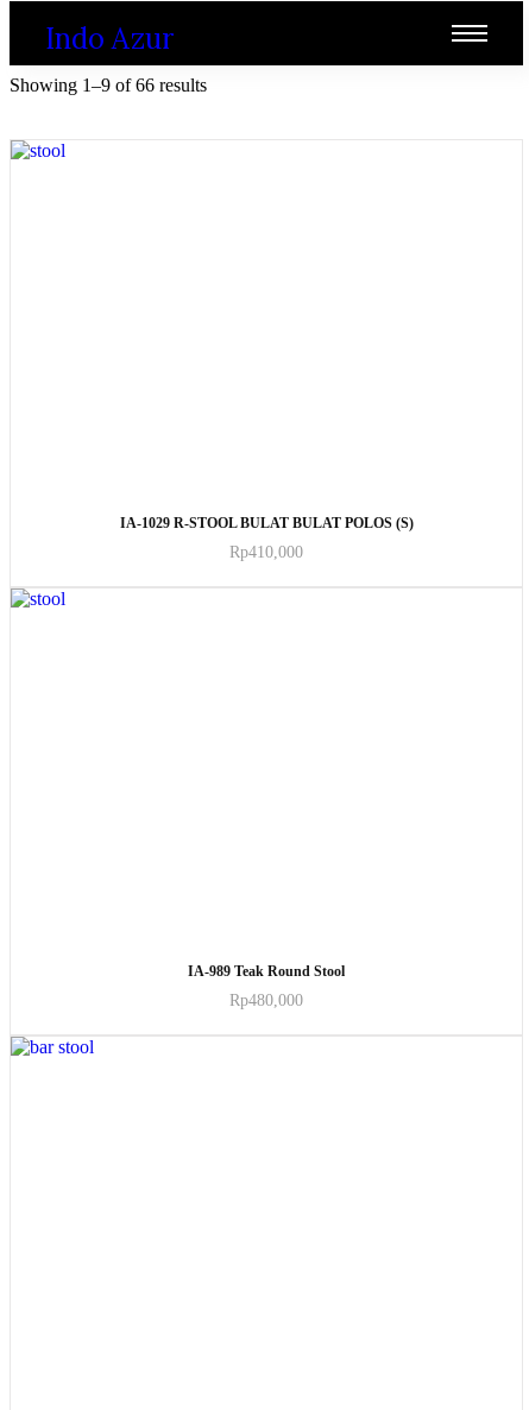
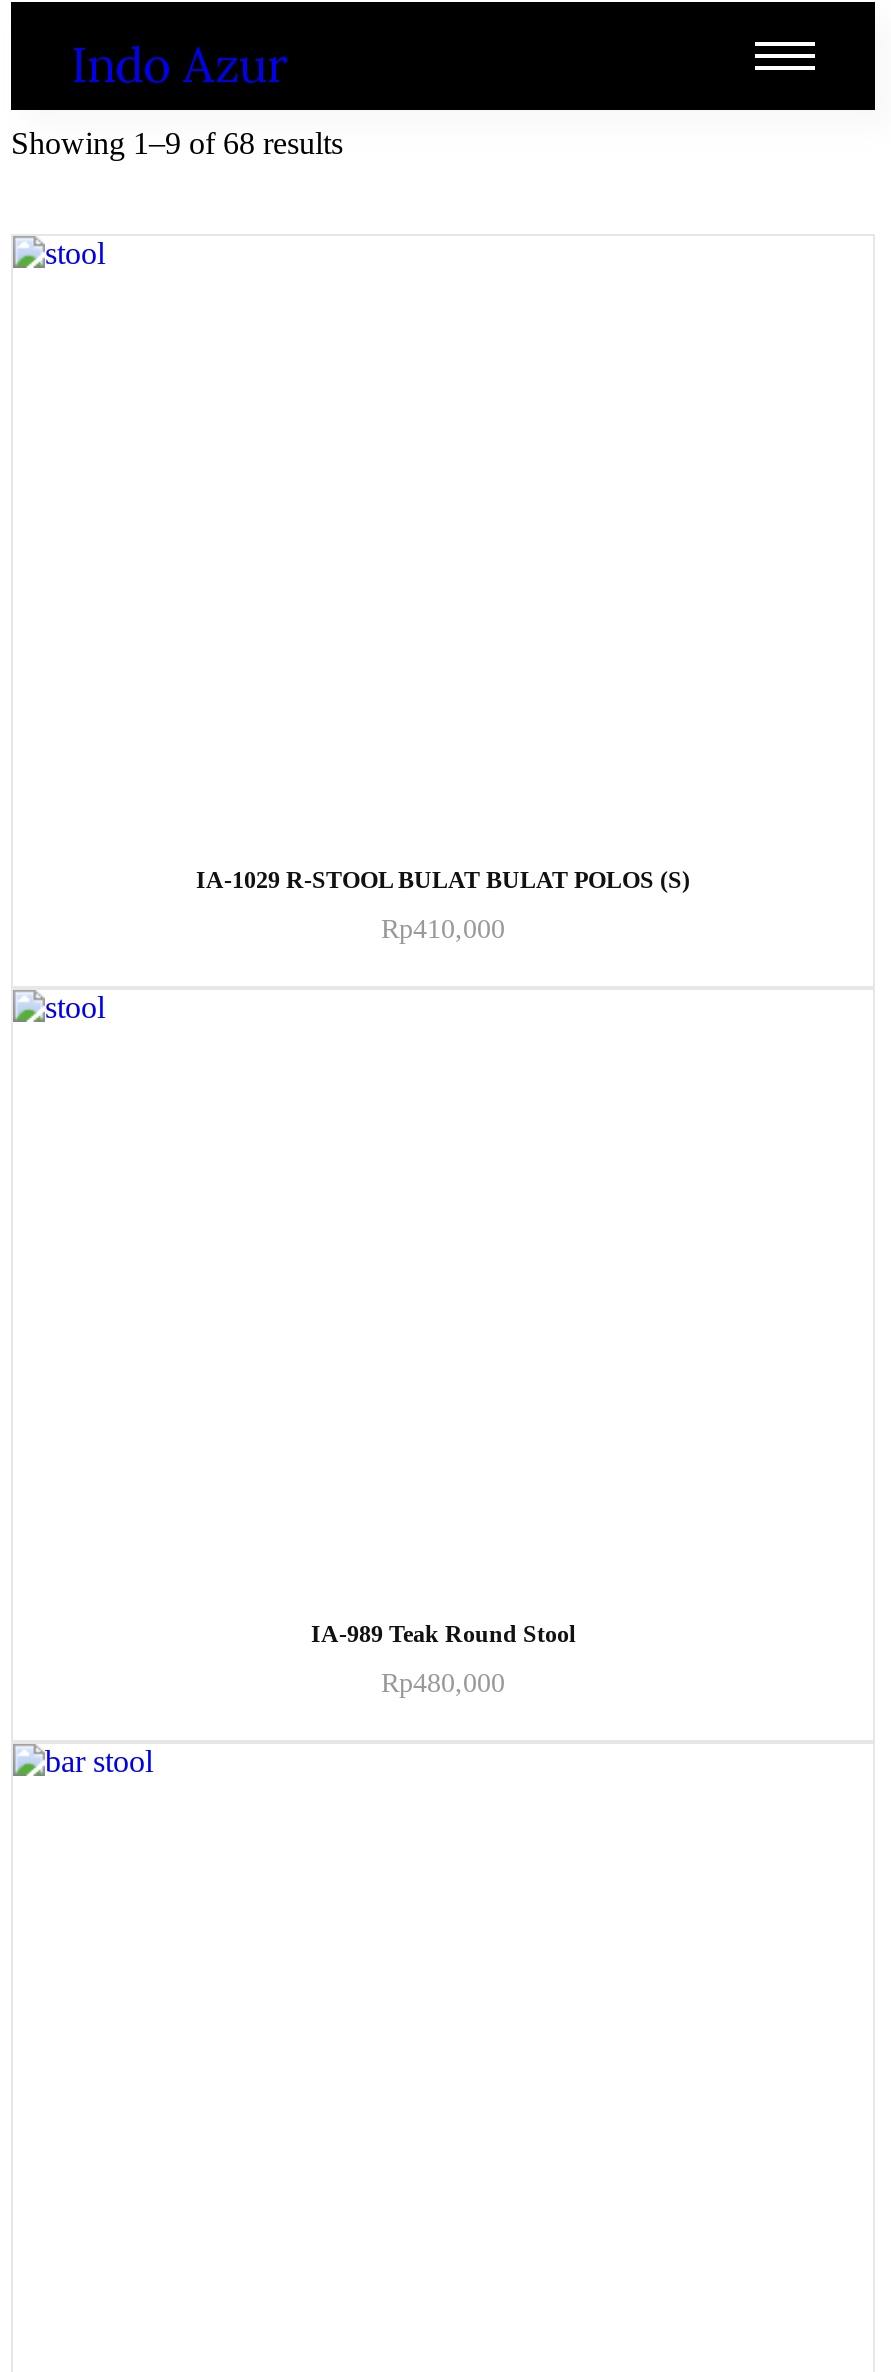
- Showing 1–9 of 66 results
+ Showing 1–9 of 68 results
